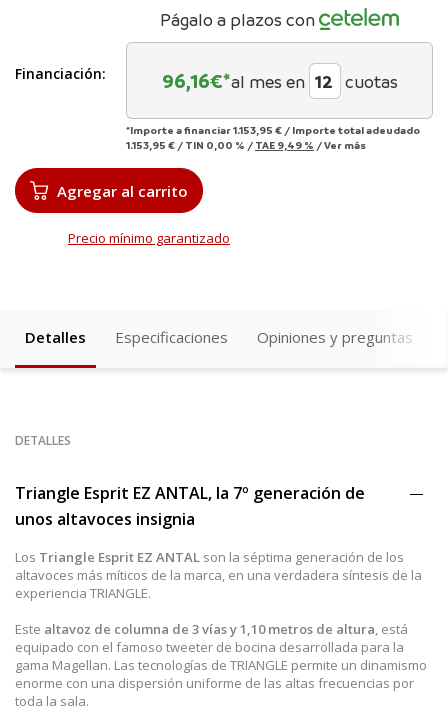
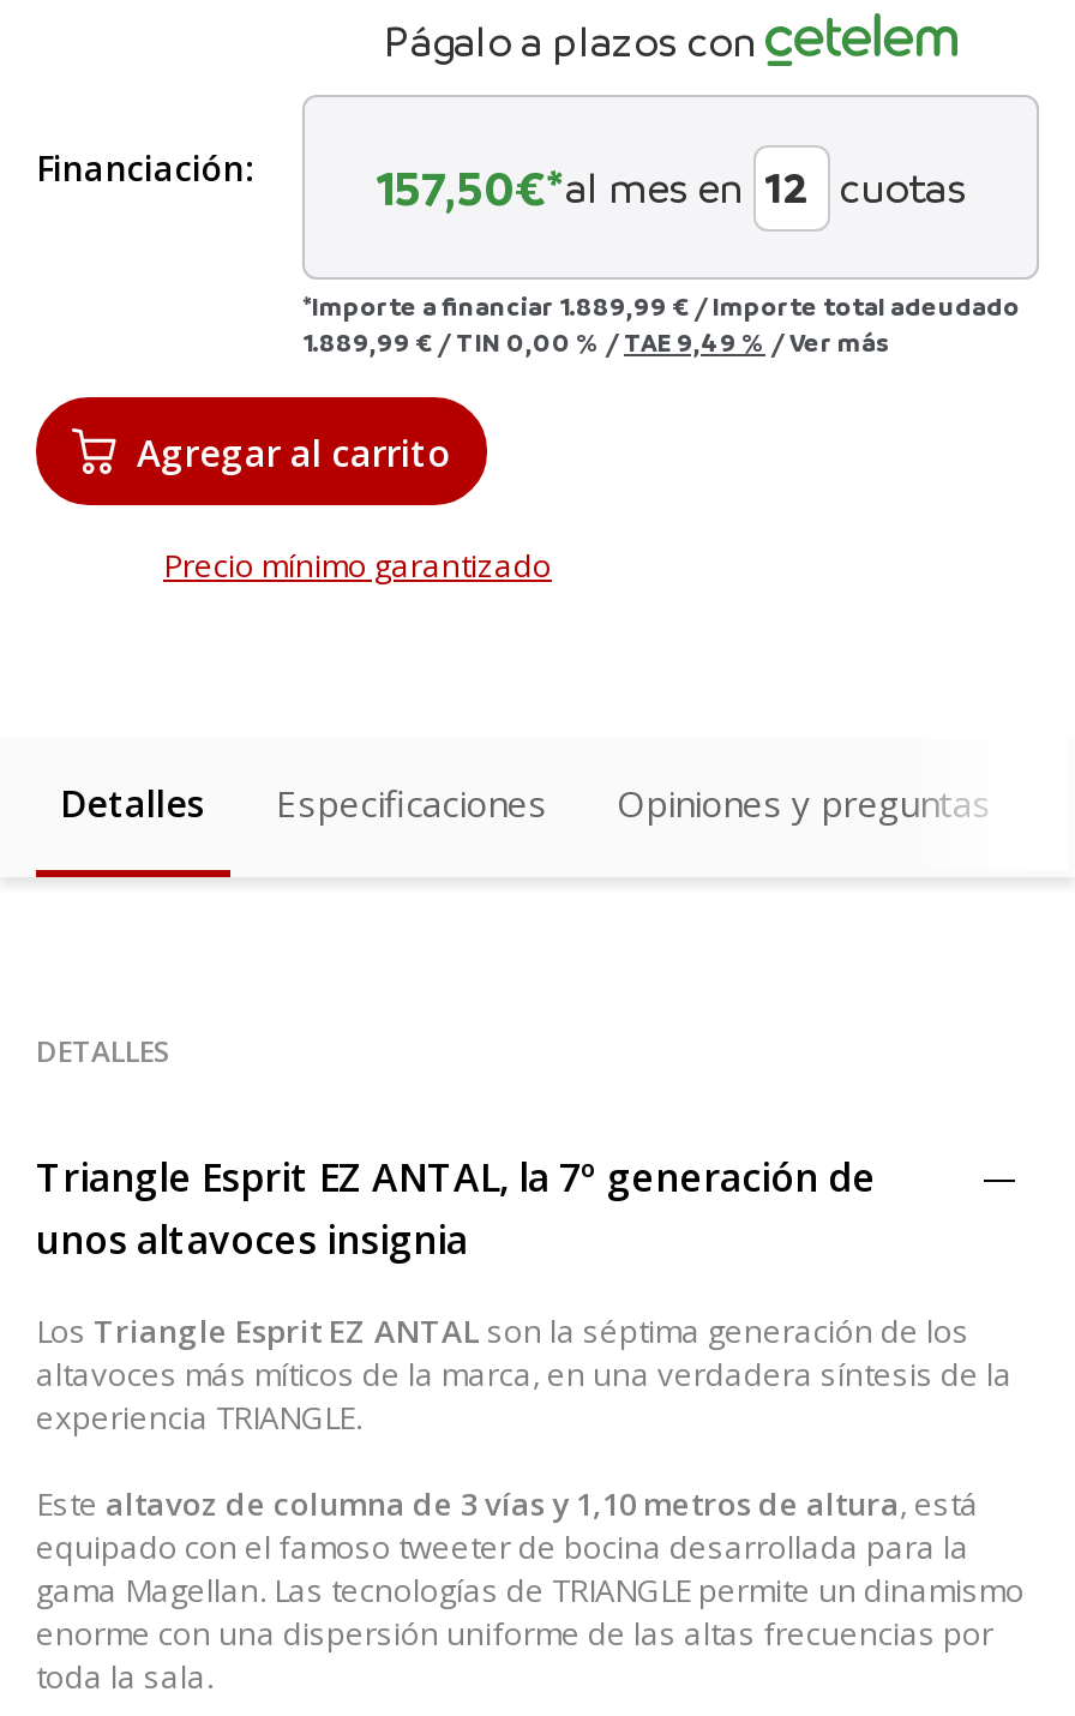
- 96,16€*al mes en cuotas
+ 157,50€*al mes en cuotas

- *Importe a financiar 1.153,95 € / Importe total adeudado
+ *Importe a financiar 1.889,99 € / Importe total adeudado

- 1.153,95 €/ TIN 0,00 % / TAE 9,49 % /Ver más
+ 1.889,99 €/ TIN 0,00 % / TAE 9,49 % /Ver más
